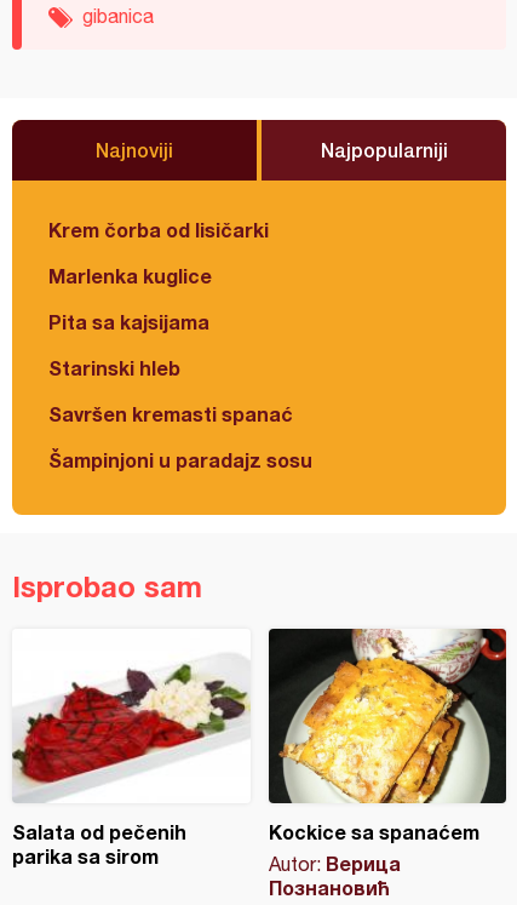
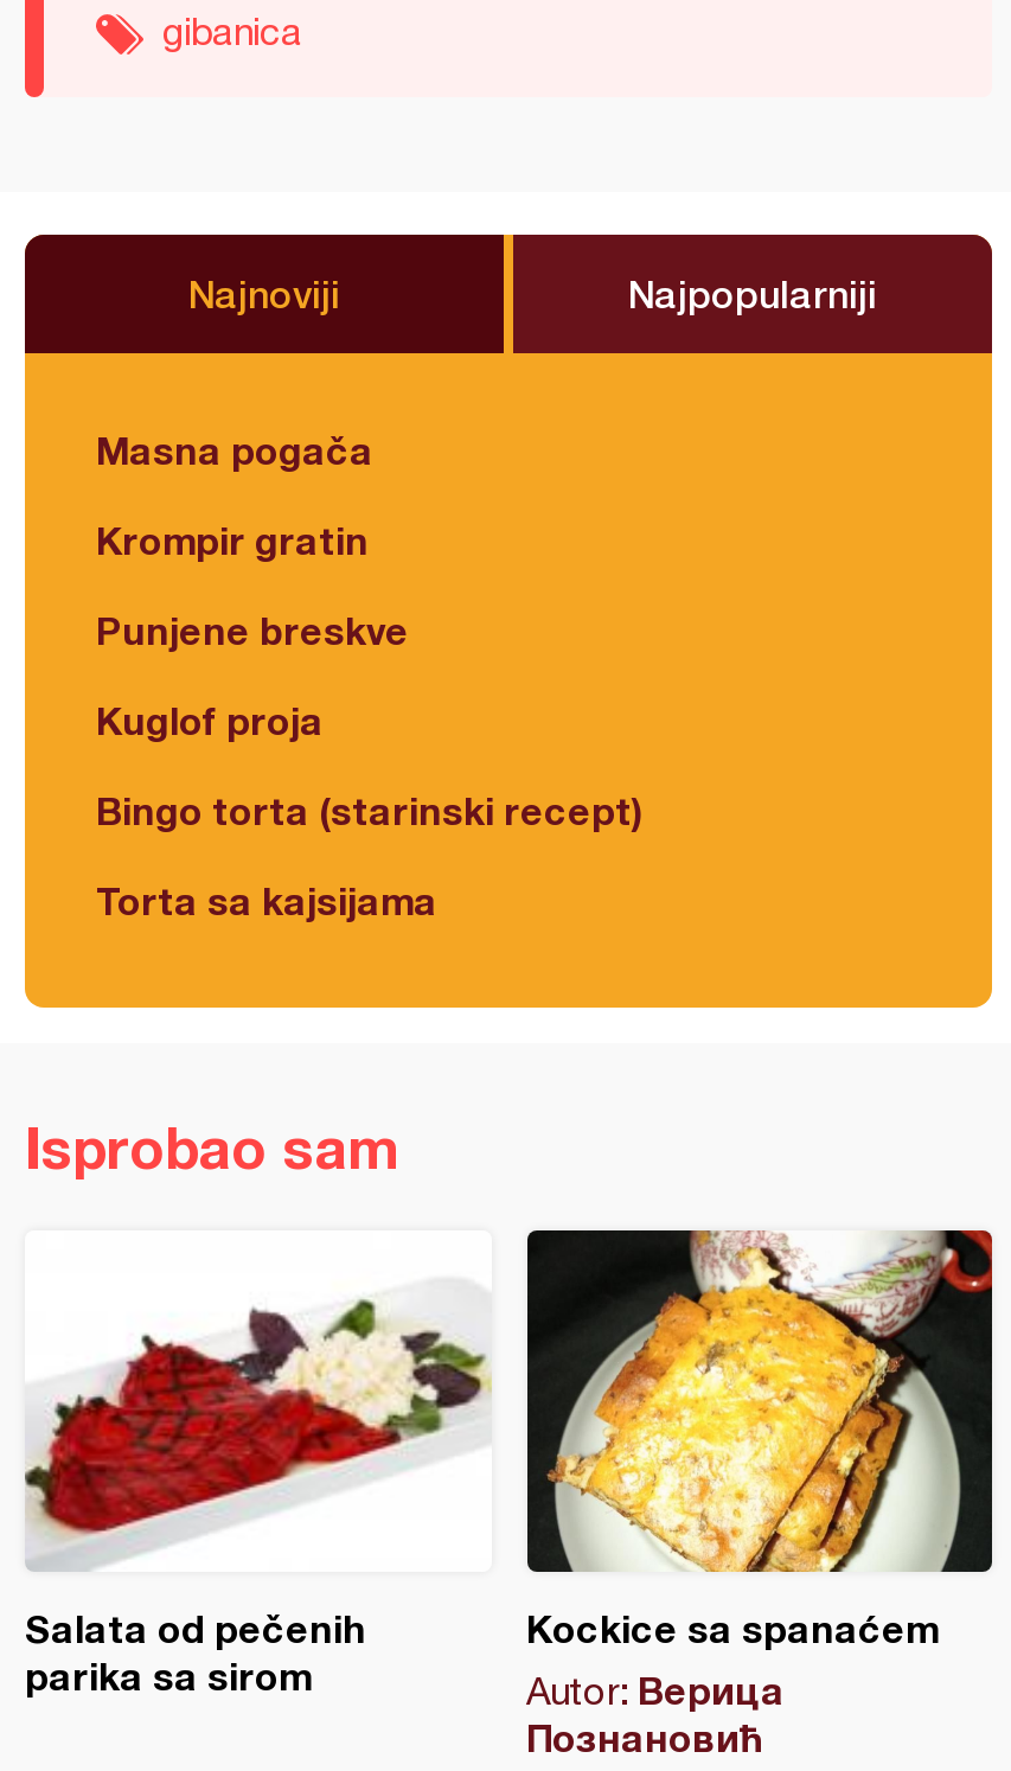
- Krem čorba od lisičarki
+ Masna pogača

- Marlenka kuglice
+ Krompir gratin

- Pita sa kajsijama
+ Punjene breskve

- Starinski hleb
+ Kuglof proja

- Savršen kremasti spanać
+ Bingo torta (starinski recept)

- Šampinjoni u paradajz sosu
+ Torta sa kajsijama
